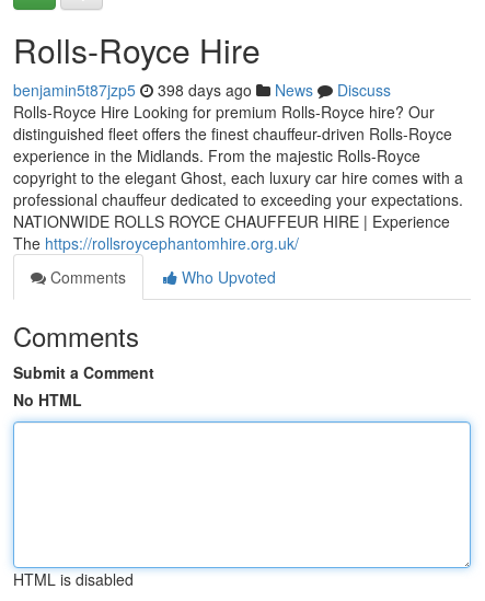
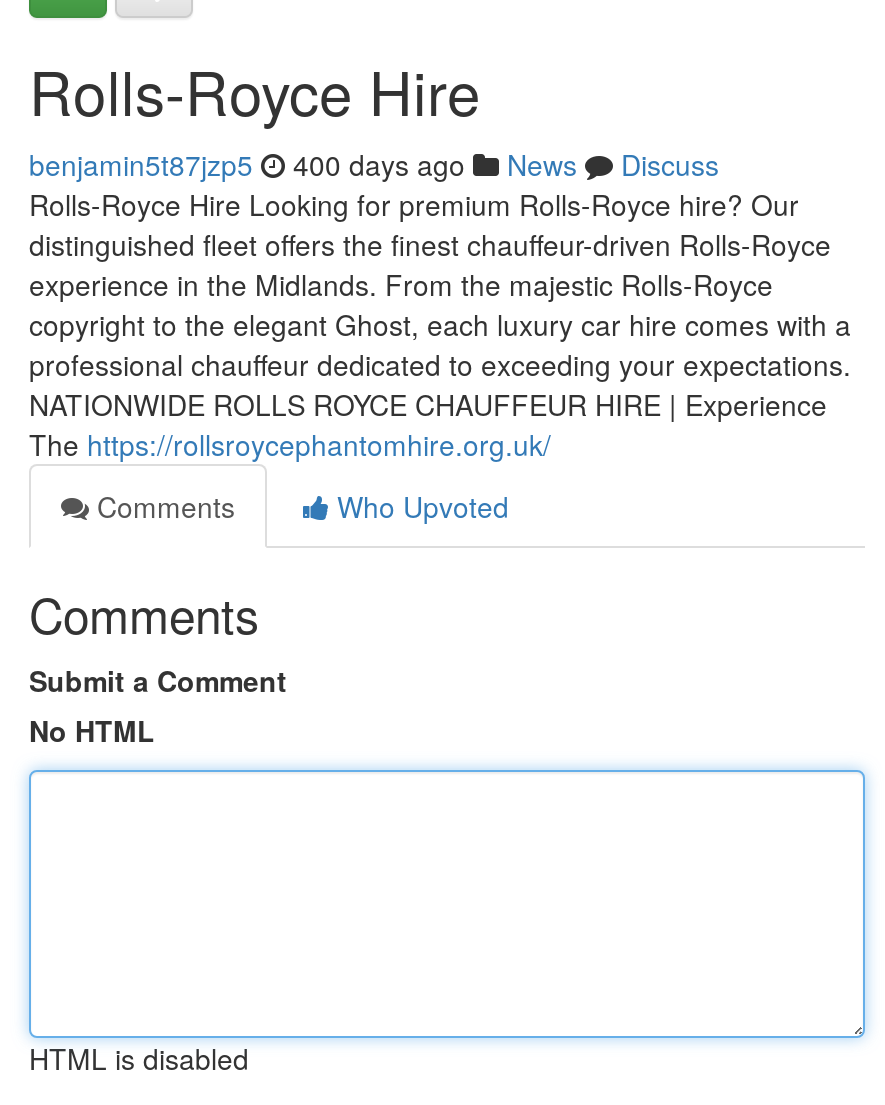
- benjamin5t87jzp5 398 days ago News Discuss
+ benjamin5t87jzp5 400 days ago News Discuss
